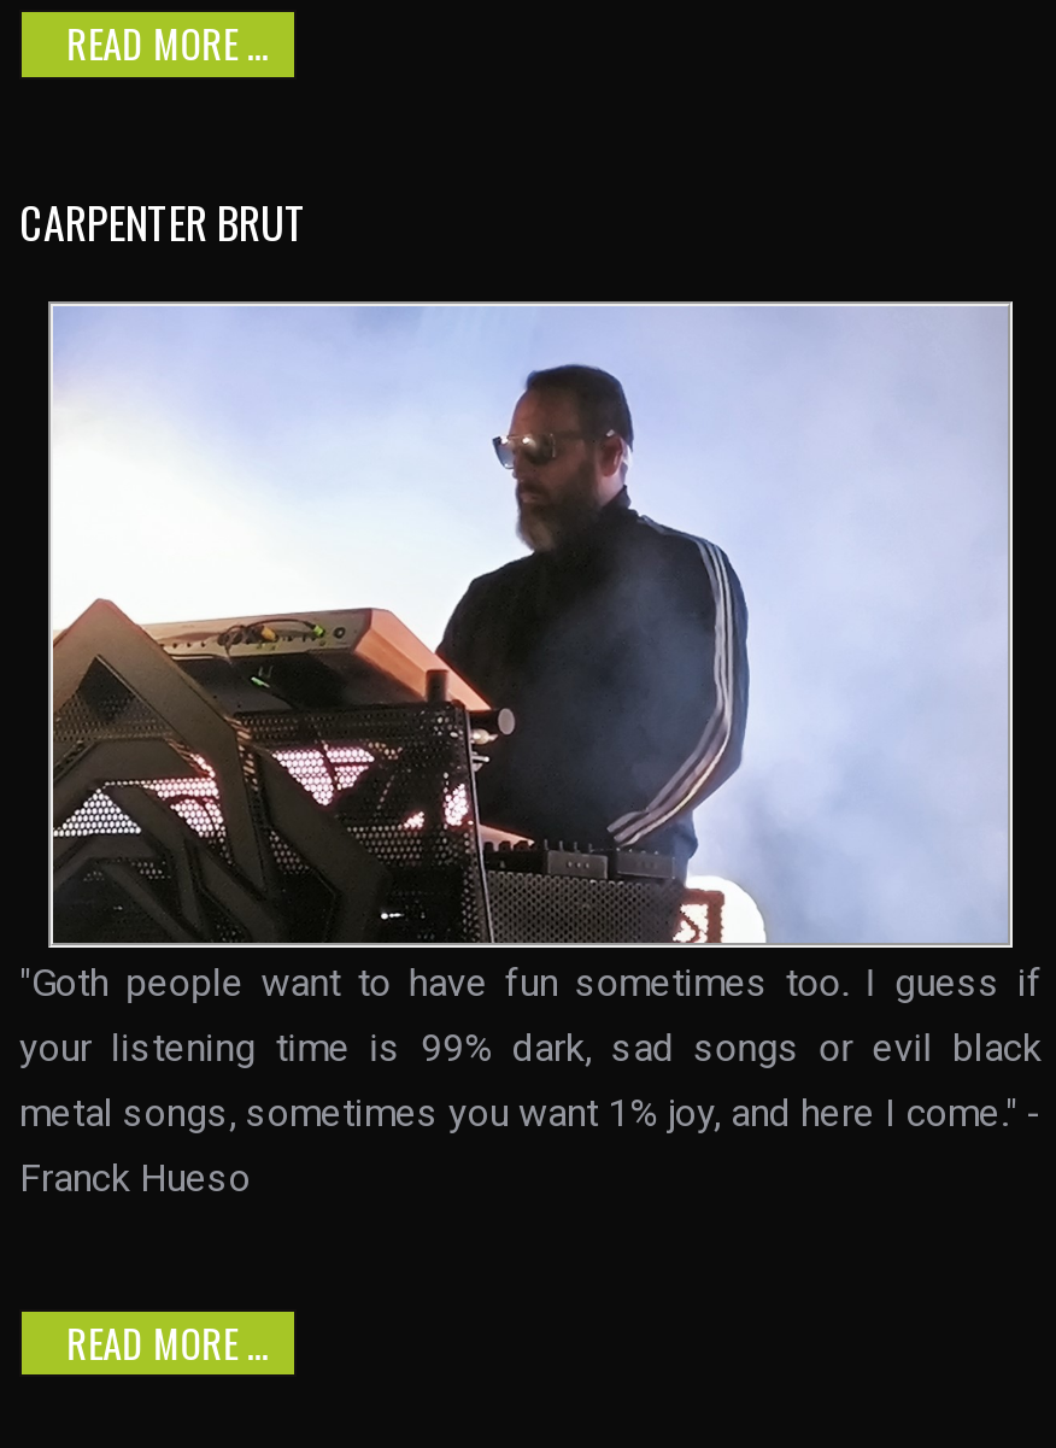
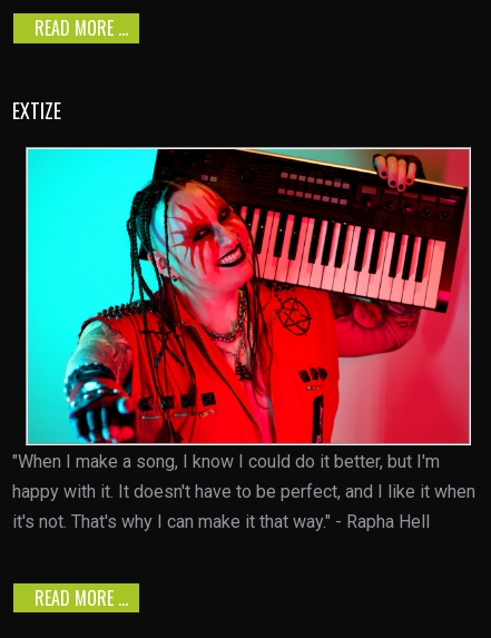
- CARPENTER BRUT
+ EXTIZE

- [image]
- "Goth people want to have fun sometimes too. I guess if
- your listening time is 99% dark, sad songs or evil black
- metal songs, sometimes you want 1% joy, and here I come." -
- Franck Hueso
+ [image]
+ "When I make a song, I know I could do it better, but I'm
+ happy with it. It doesn't have to be perfect, and I like it when
+ it's not. That's why I can make it that way." - Rapha Hell
